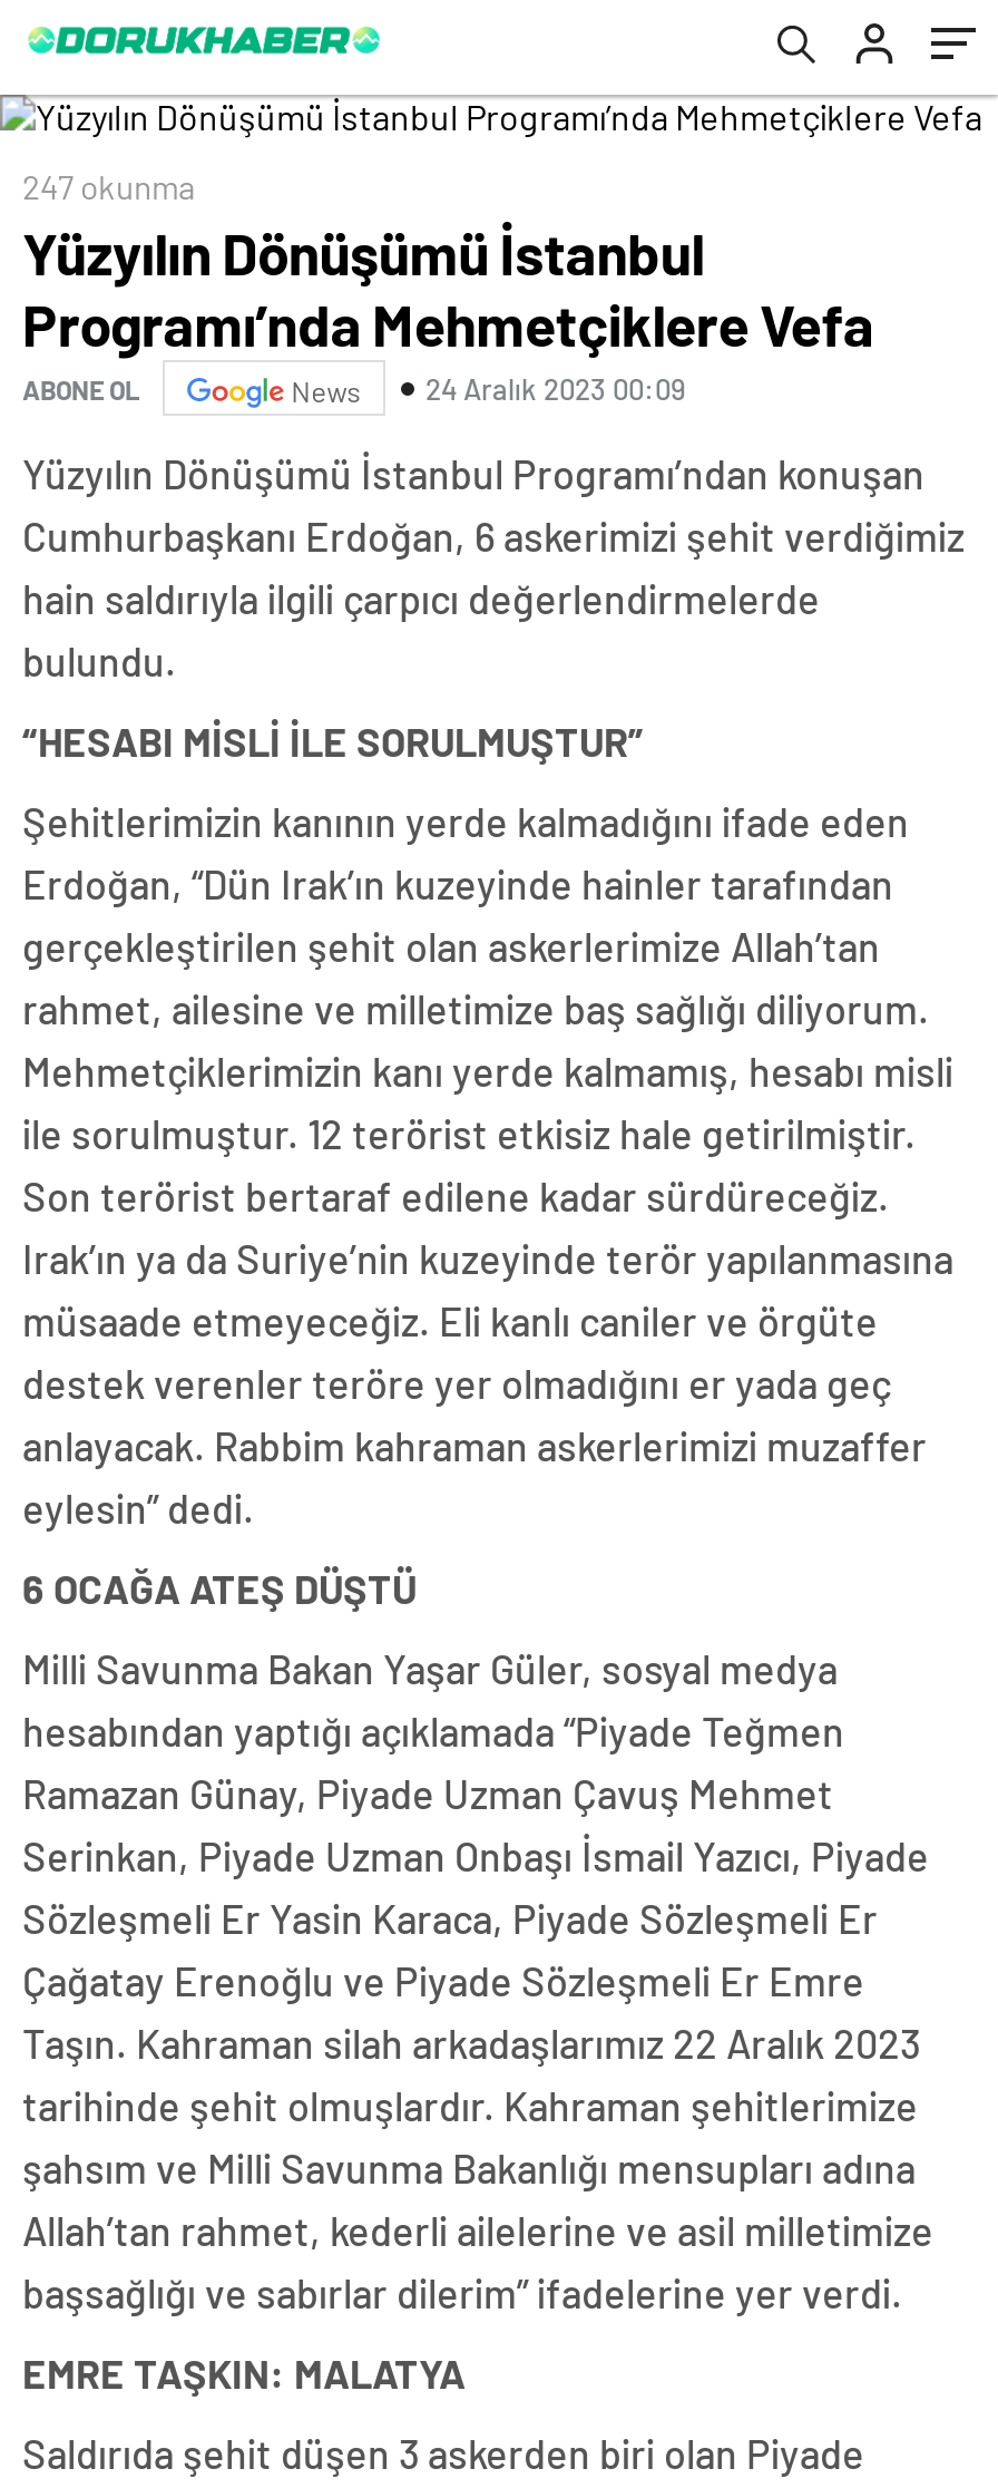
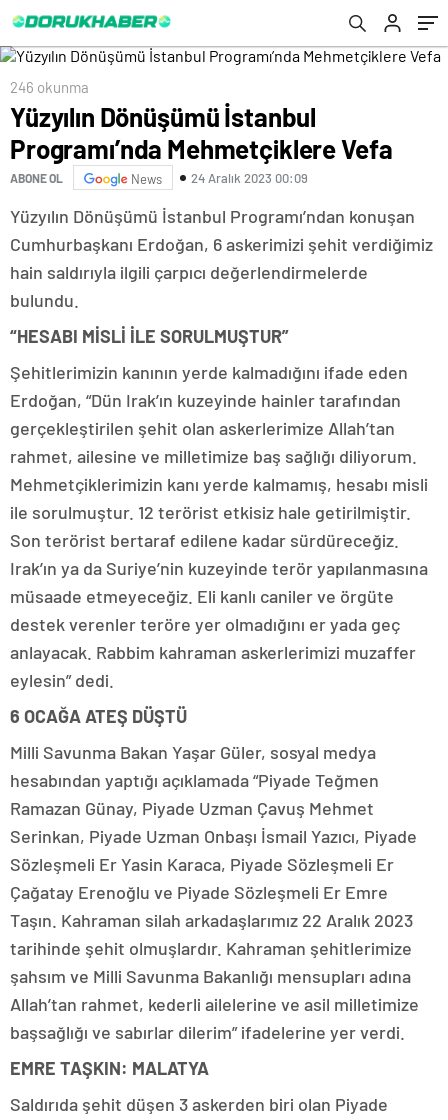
- 247 okunma
+ 246 okunma
